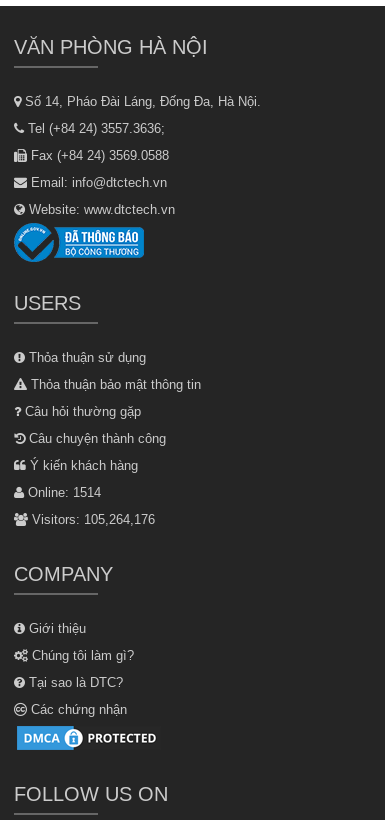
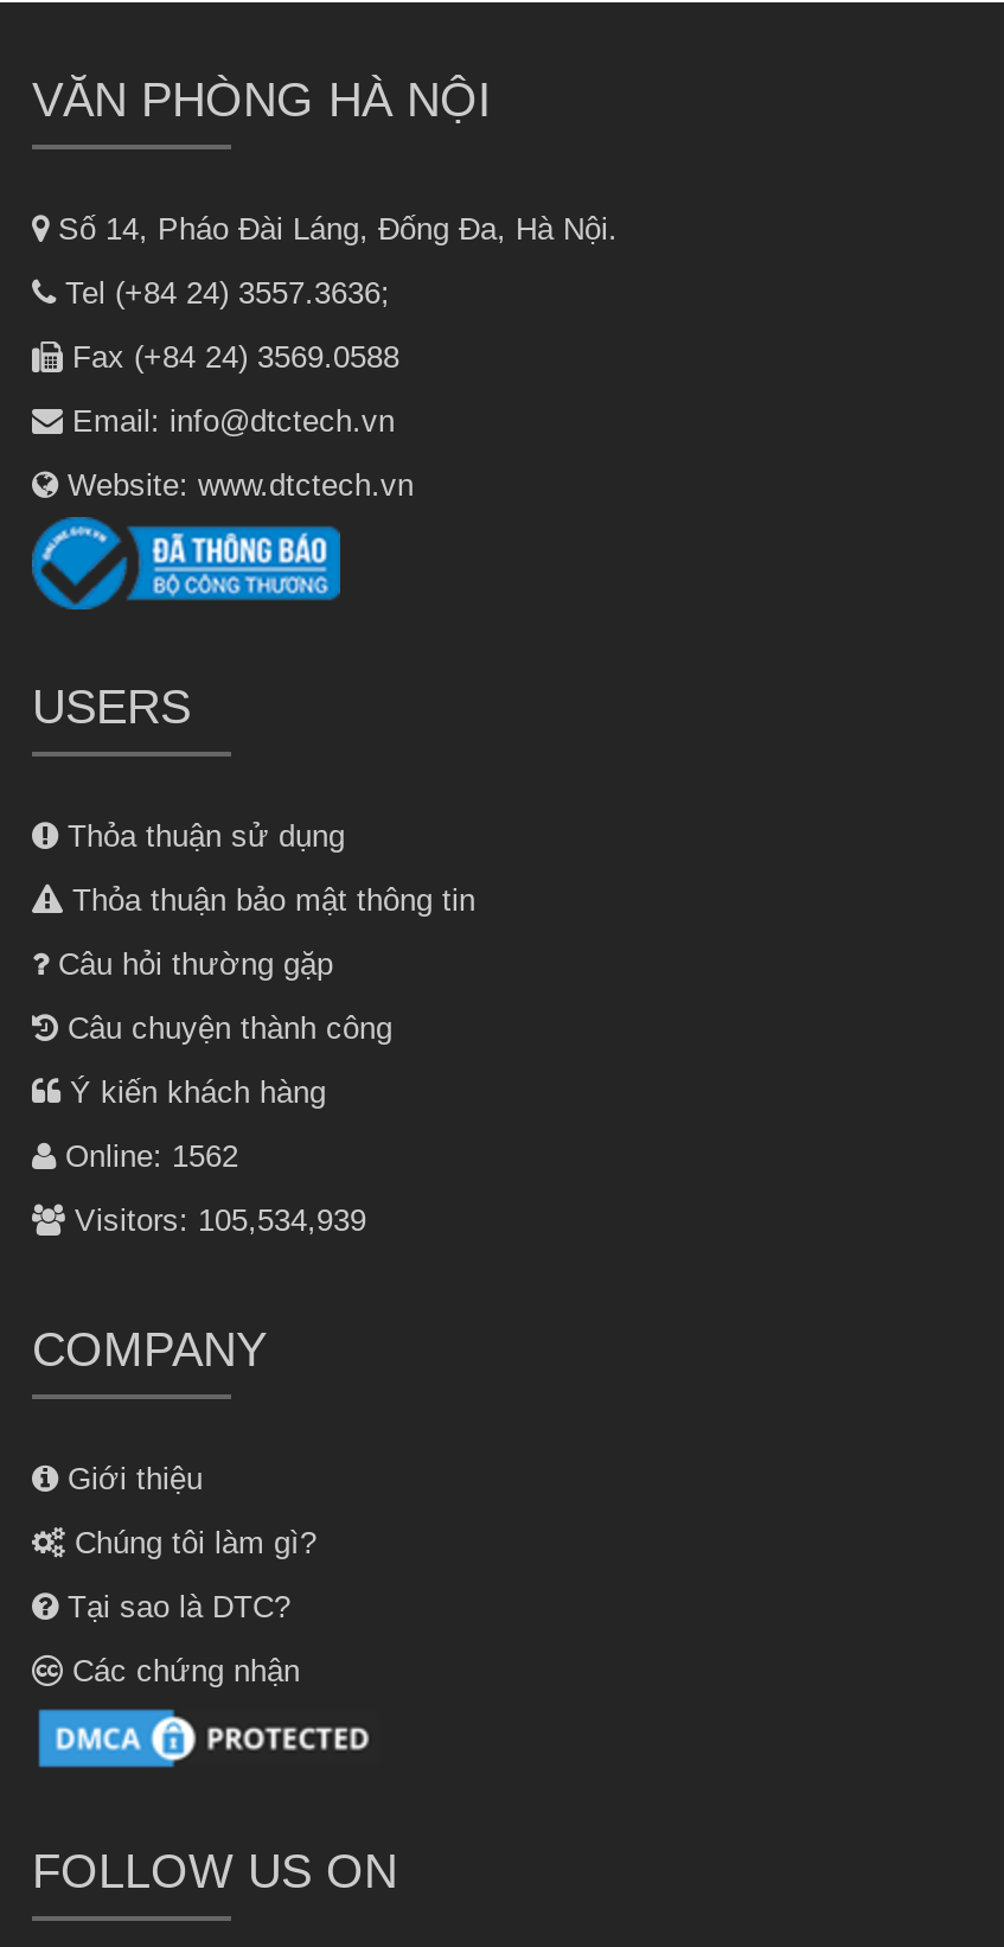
- Online: 1514
+ Online: 1562

- Visitors: 105,264,176
+ Visitors: 105,534,939
